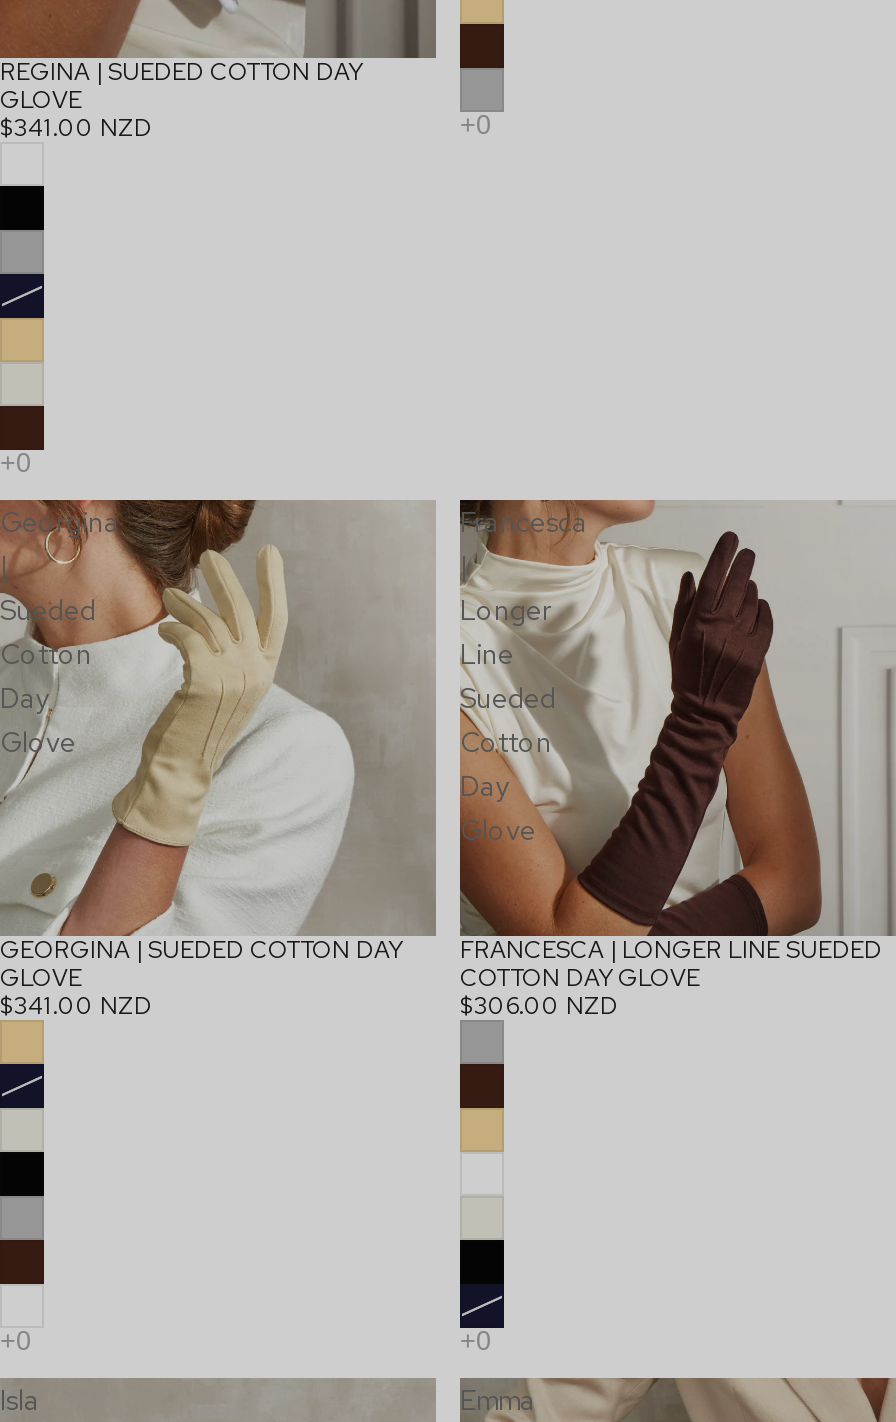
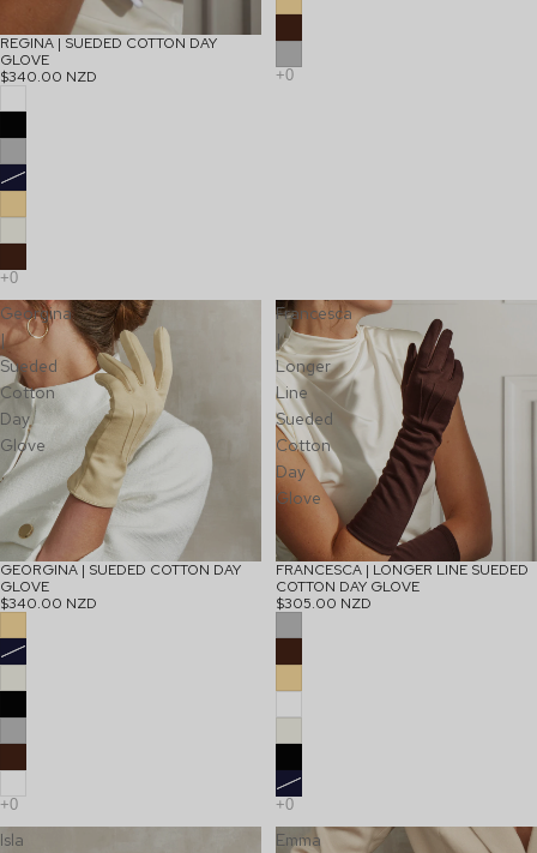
- $341.00 NZD
+ $340.00 NZD

- $341.00 NZD
+ $340.00 NZD

- $306.00 NZD
+ $305.00 NZD
